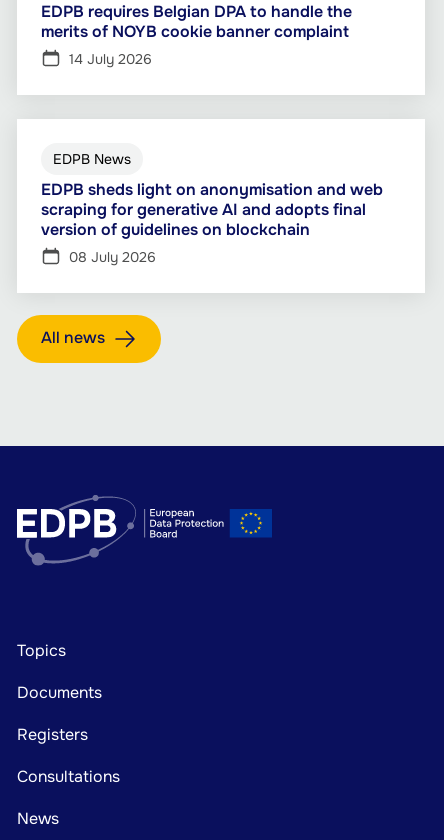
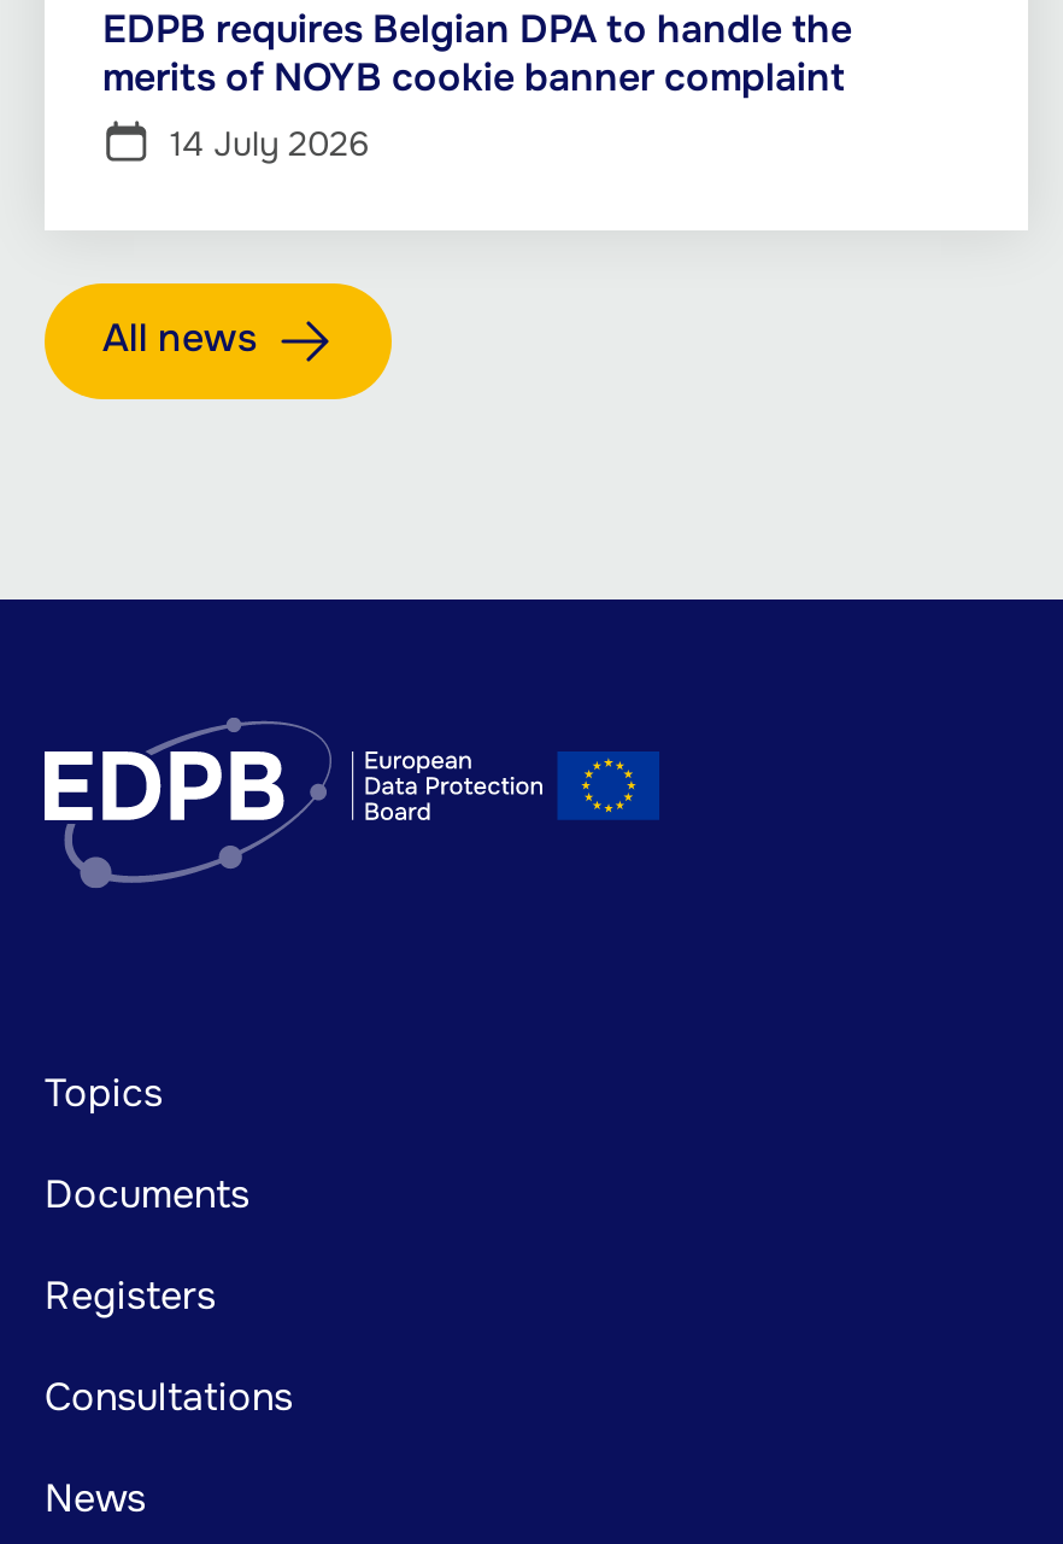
- EDPB News
- EDPB sheds light on anonymisation and web
- scraping for generative AI and adopts final
- version of guidelines on blockchain
- 08 July 2026
